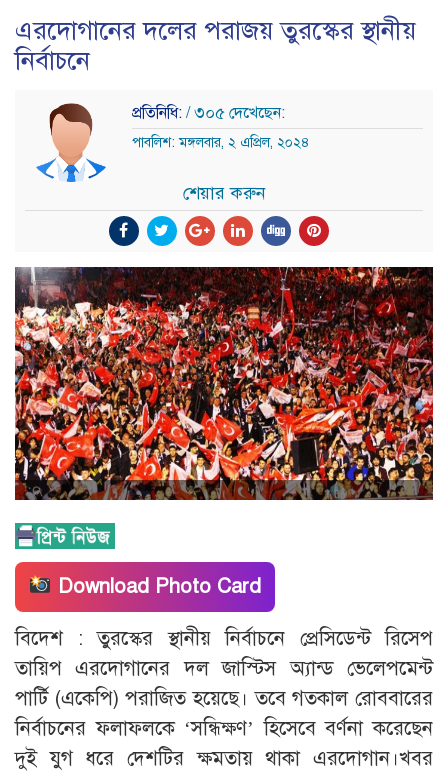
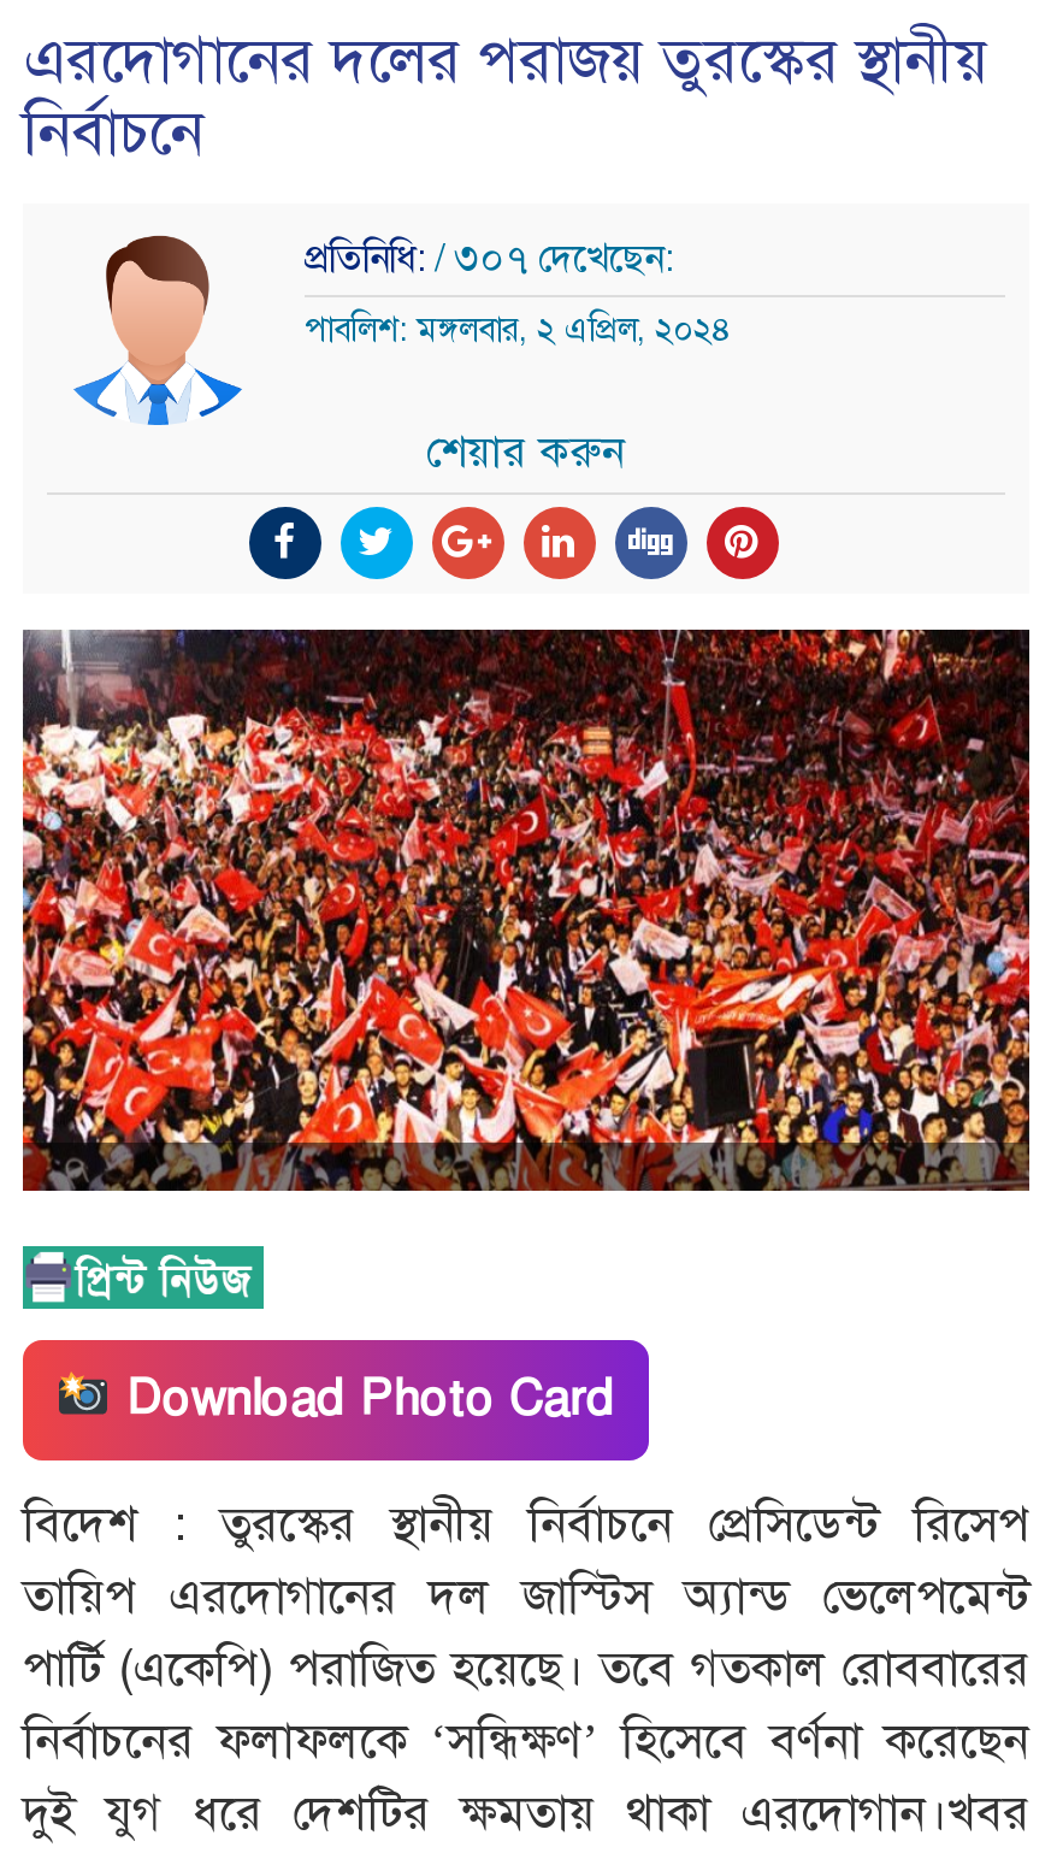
- প্রতিনিধি: / ৩০৫ দেখেছেন:
+ প্রতিনিধি: / ৩০৭ দেখেছেন:
